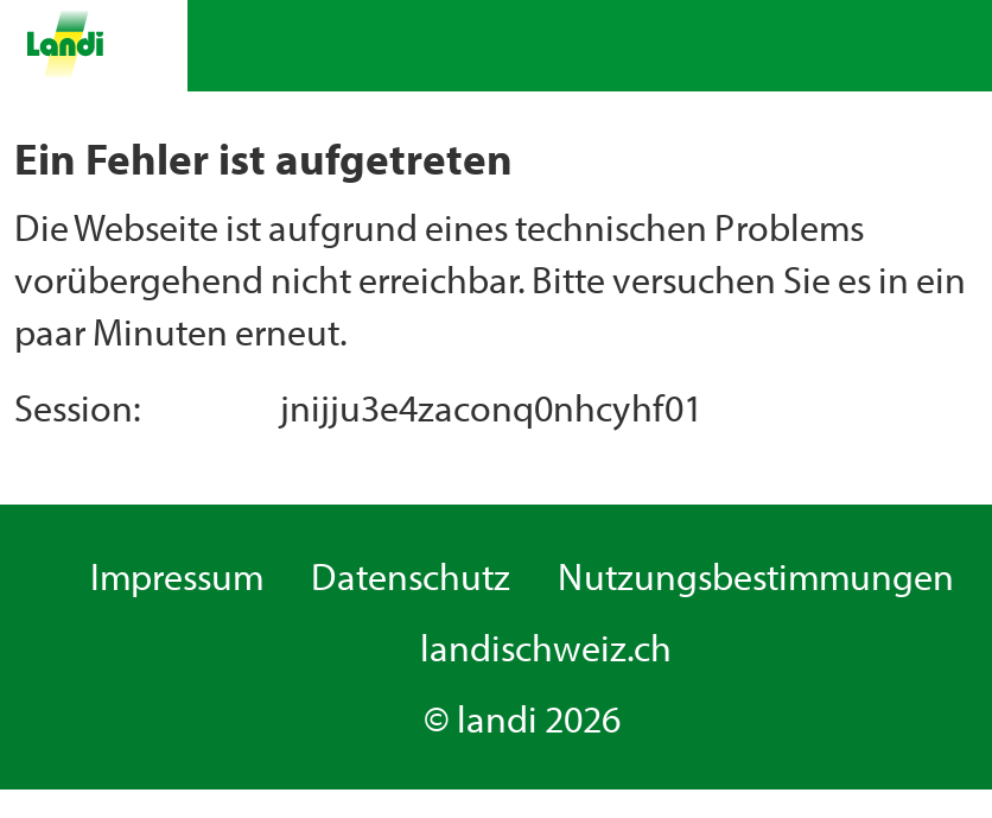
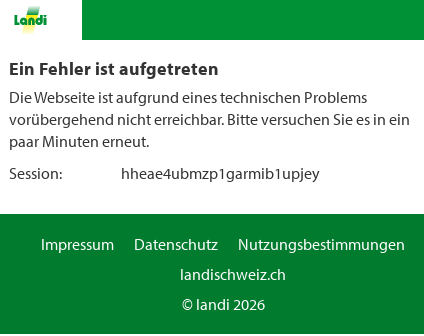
- jnijju3e4zaconq0nhcyhf01
+ hheae4ubmzp1garmib1upjey
